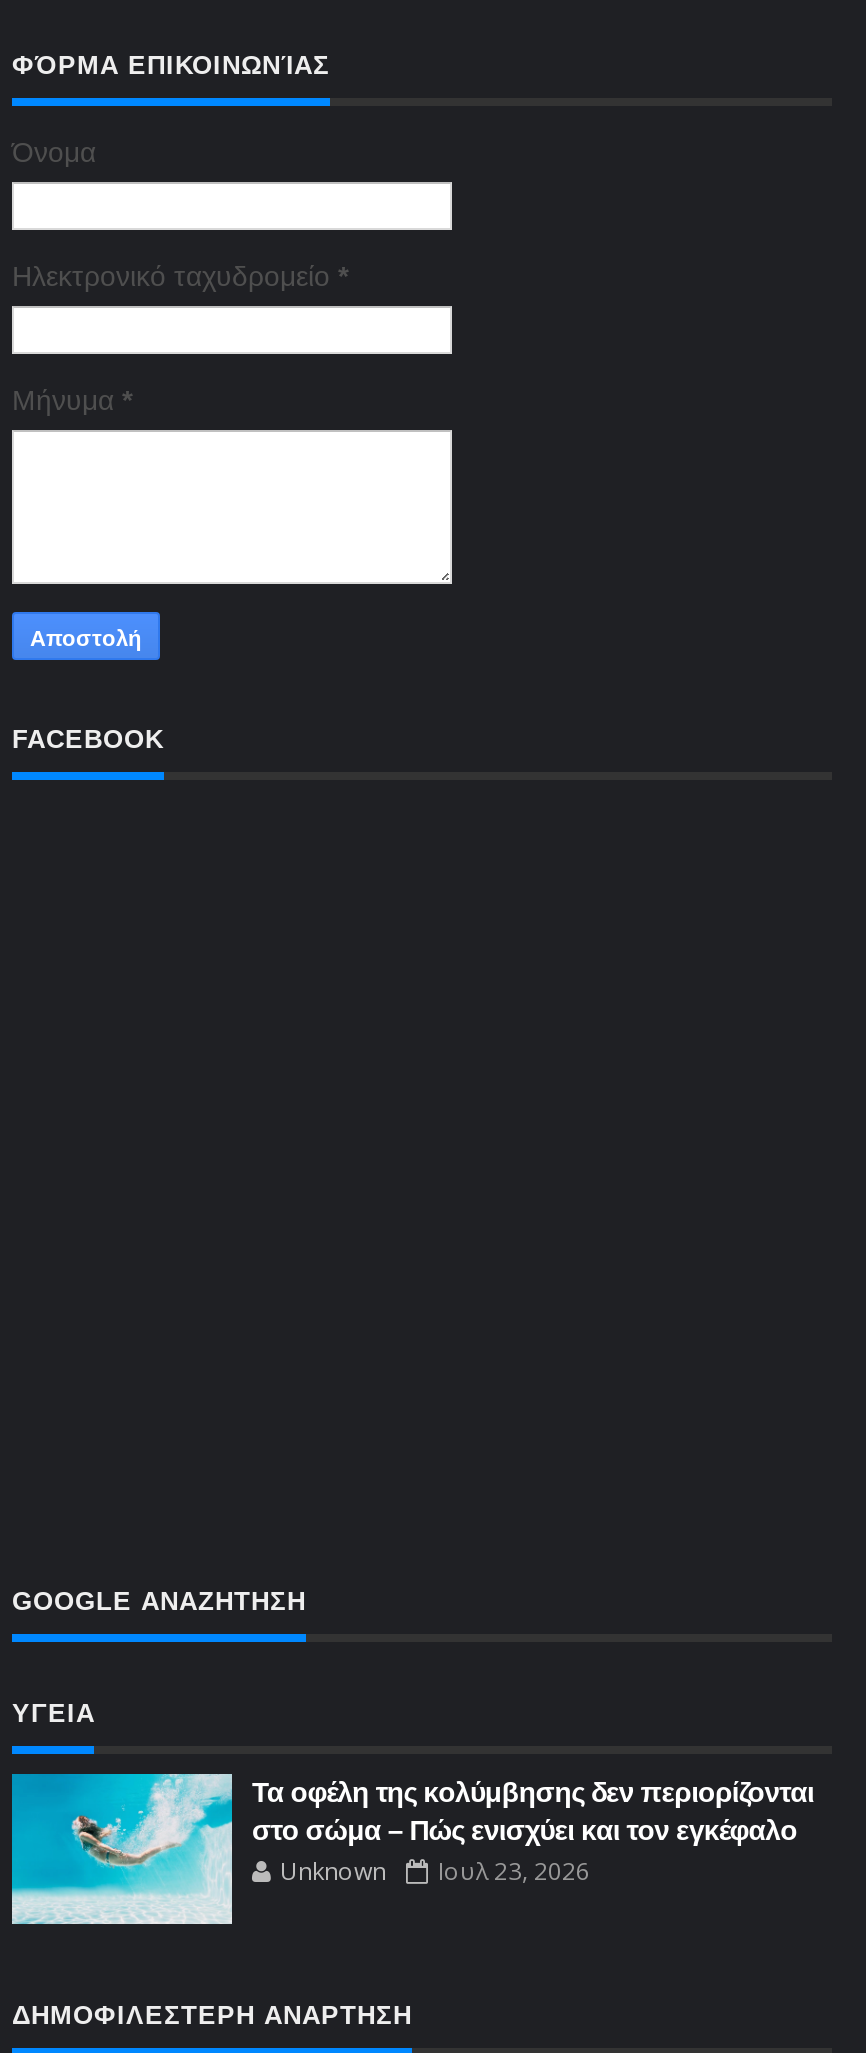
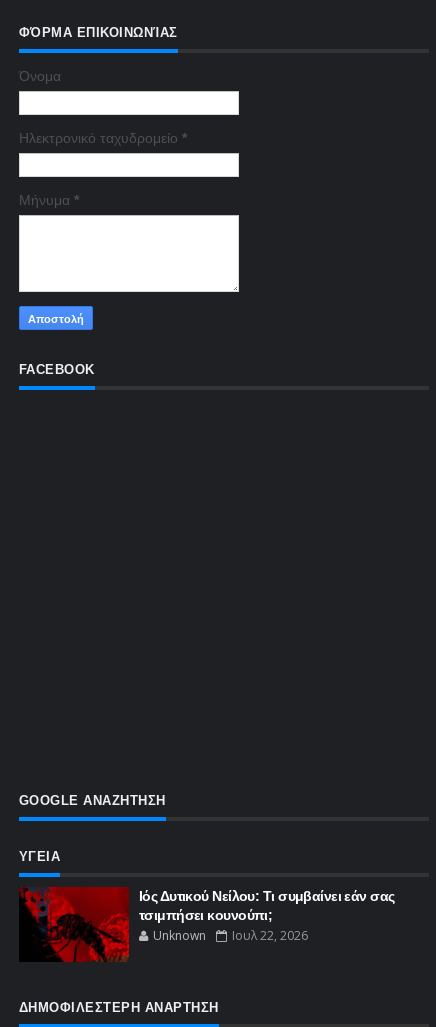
- [image]
- Τα οφέλη της κολύμβησης δεν περιορίζονται
- στο σώμα – Πώς ενισχύει και τον εγκέφαλο
+ [image]
+ Ιός Δυτικού Νείλου: Τι συμβαίνει εάν σας
+ τσιμπήσει κουνούπι;

- Unknown Ιουλ 23, 2026
+ Unknown Ιουλ 22, 2026
